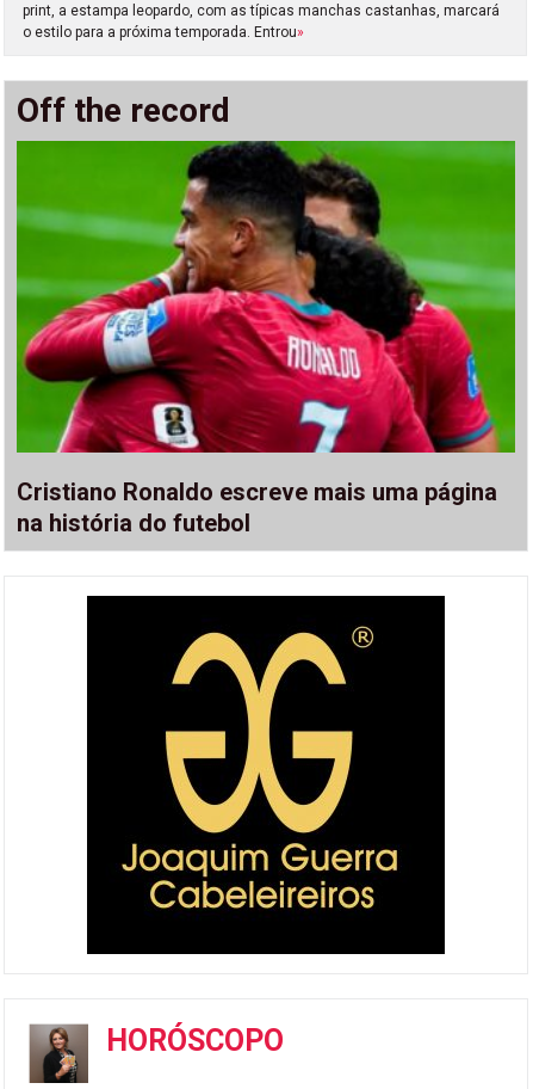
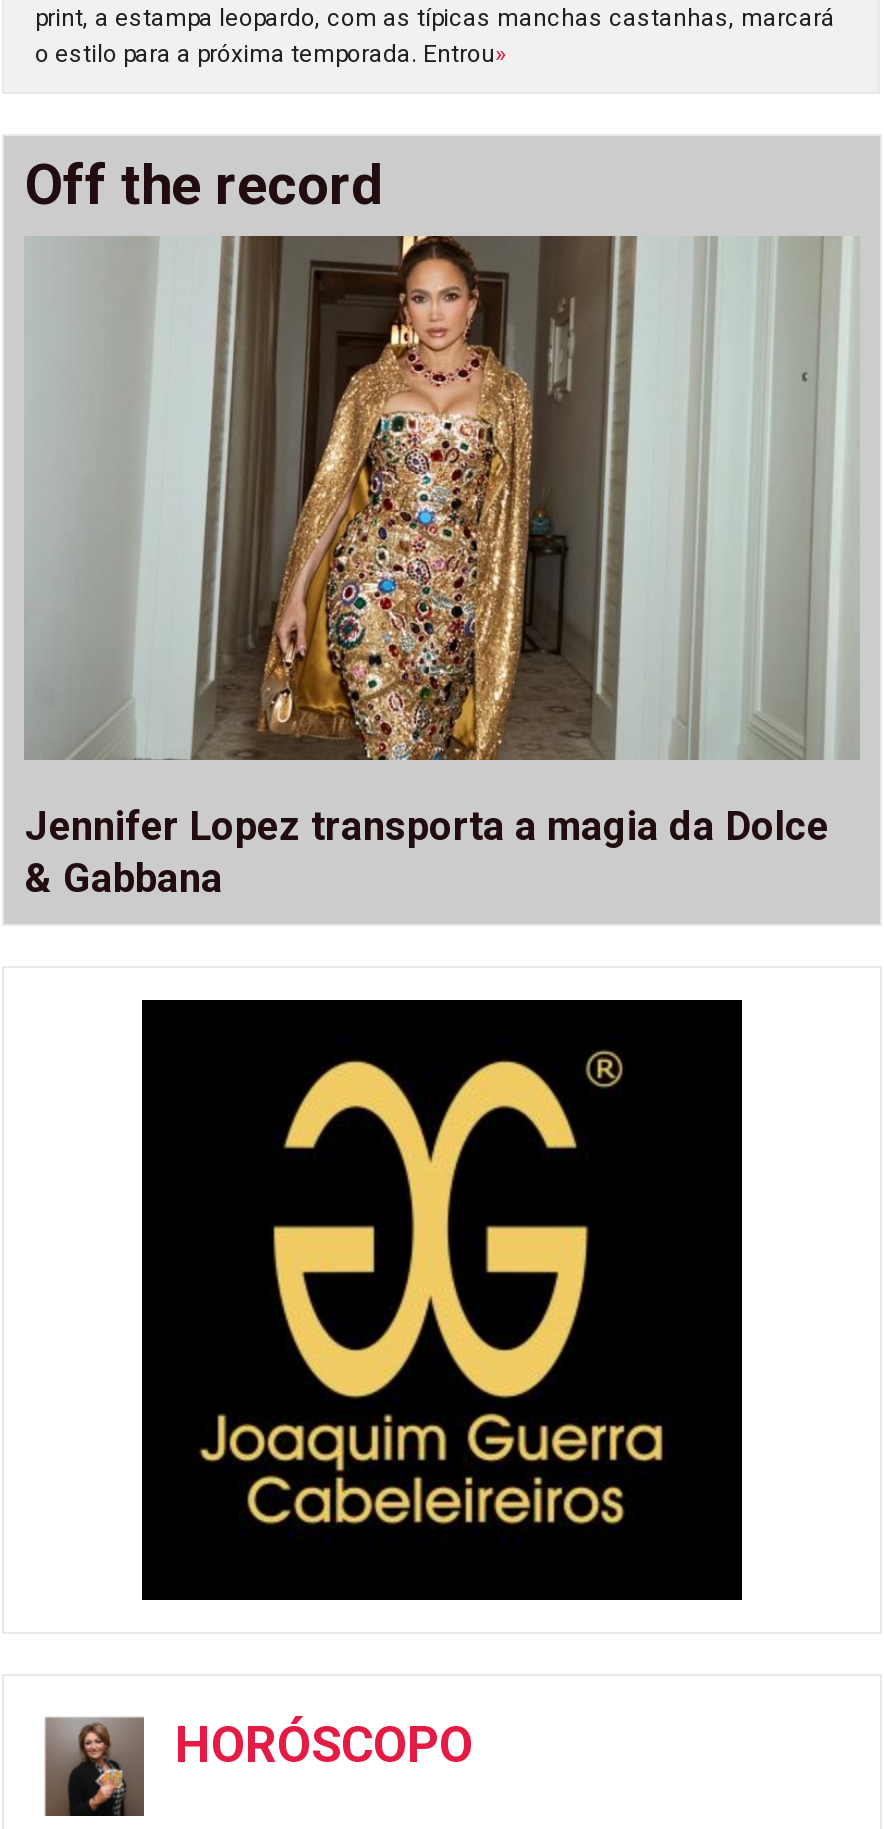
- [image]
- Cristiano Ronaldo escreve mais uma página
- na história do futebol
+ [image]
+ Jennifer Lopez transporta a magia da Dolce
+ & Gabbana
